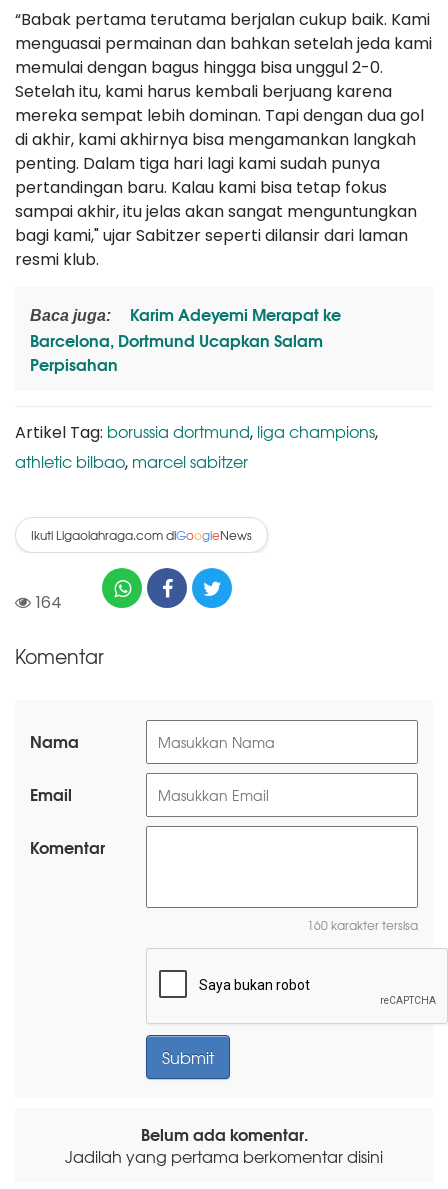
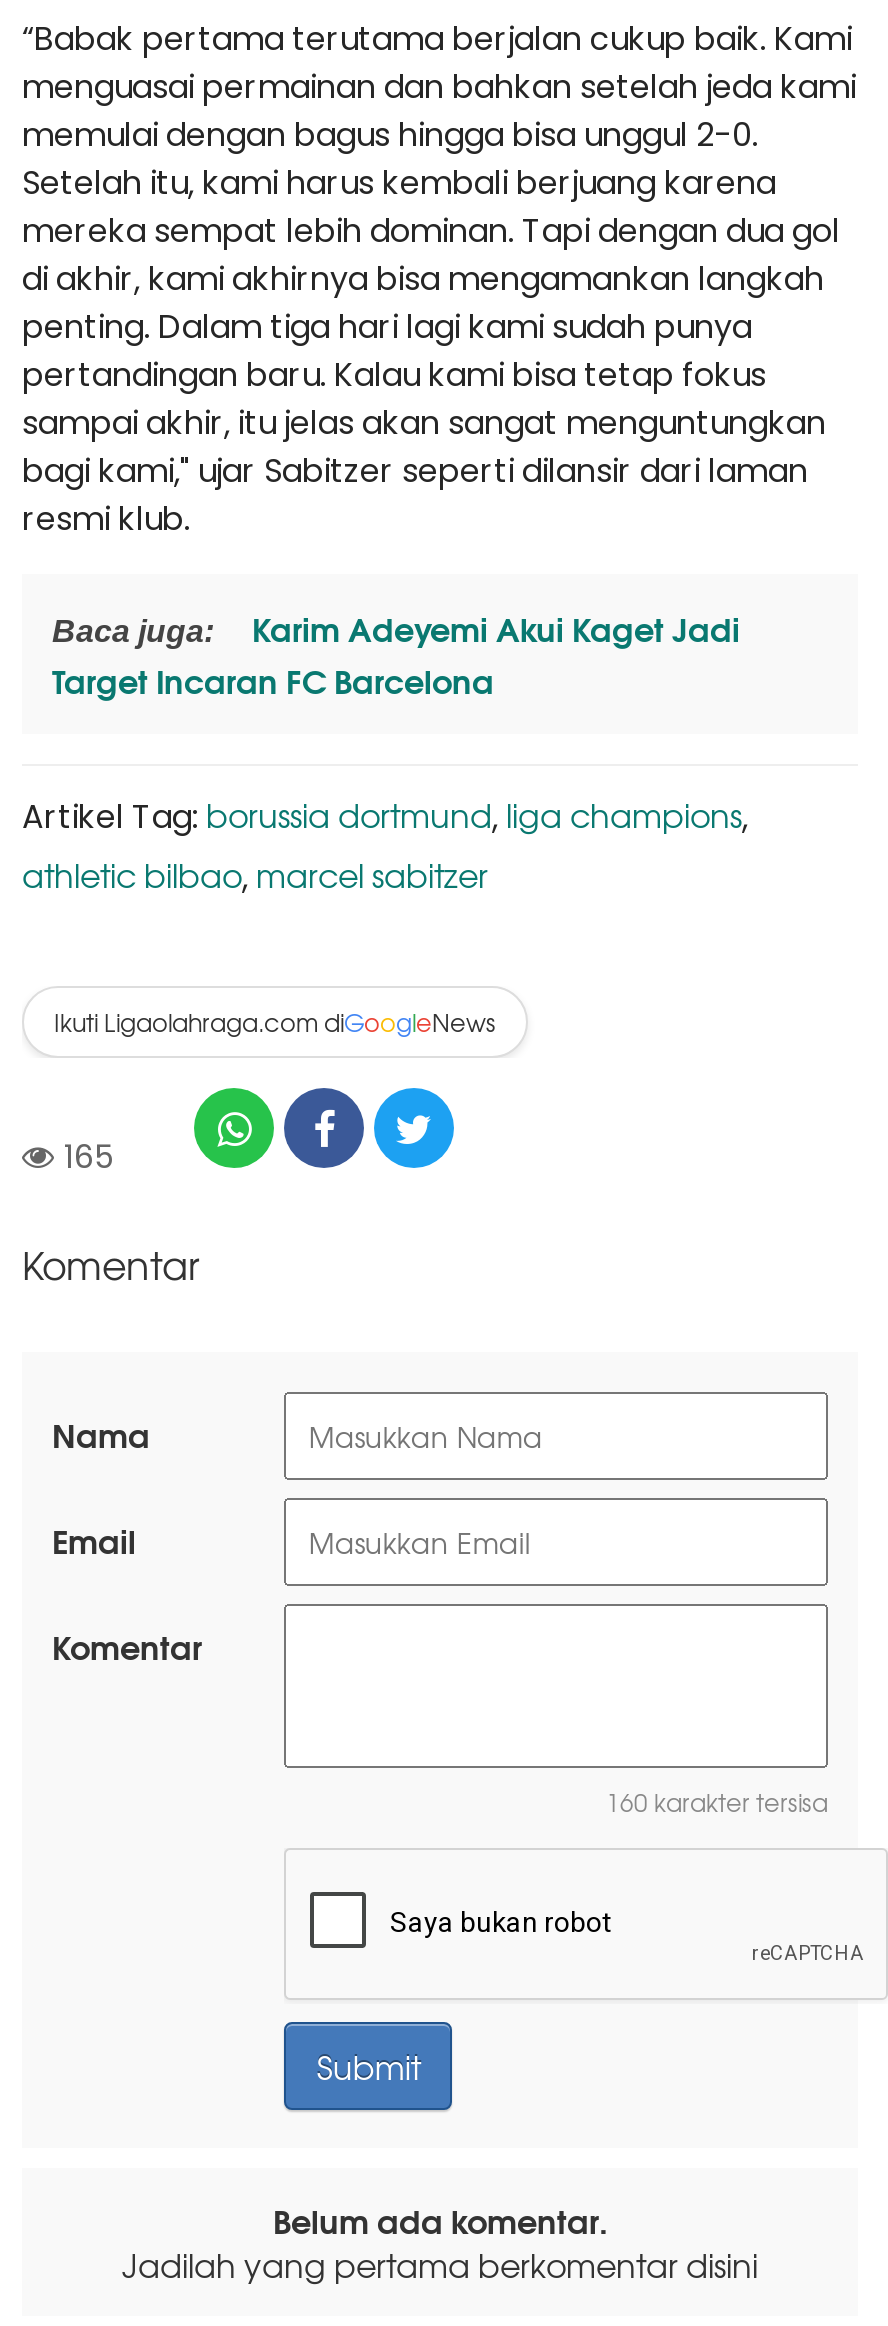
- Karim Adeyemi Merapat ke
- Barcelona, Dortmund Ucapkan Salam
- Perpisahan
+ Karim Adeyemi Akui Kaget Jadi
+ Target Incaran FC Barcelona

- 164
+ 165
